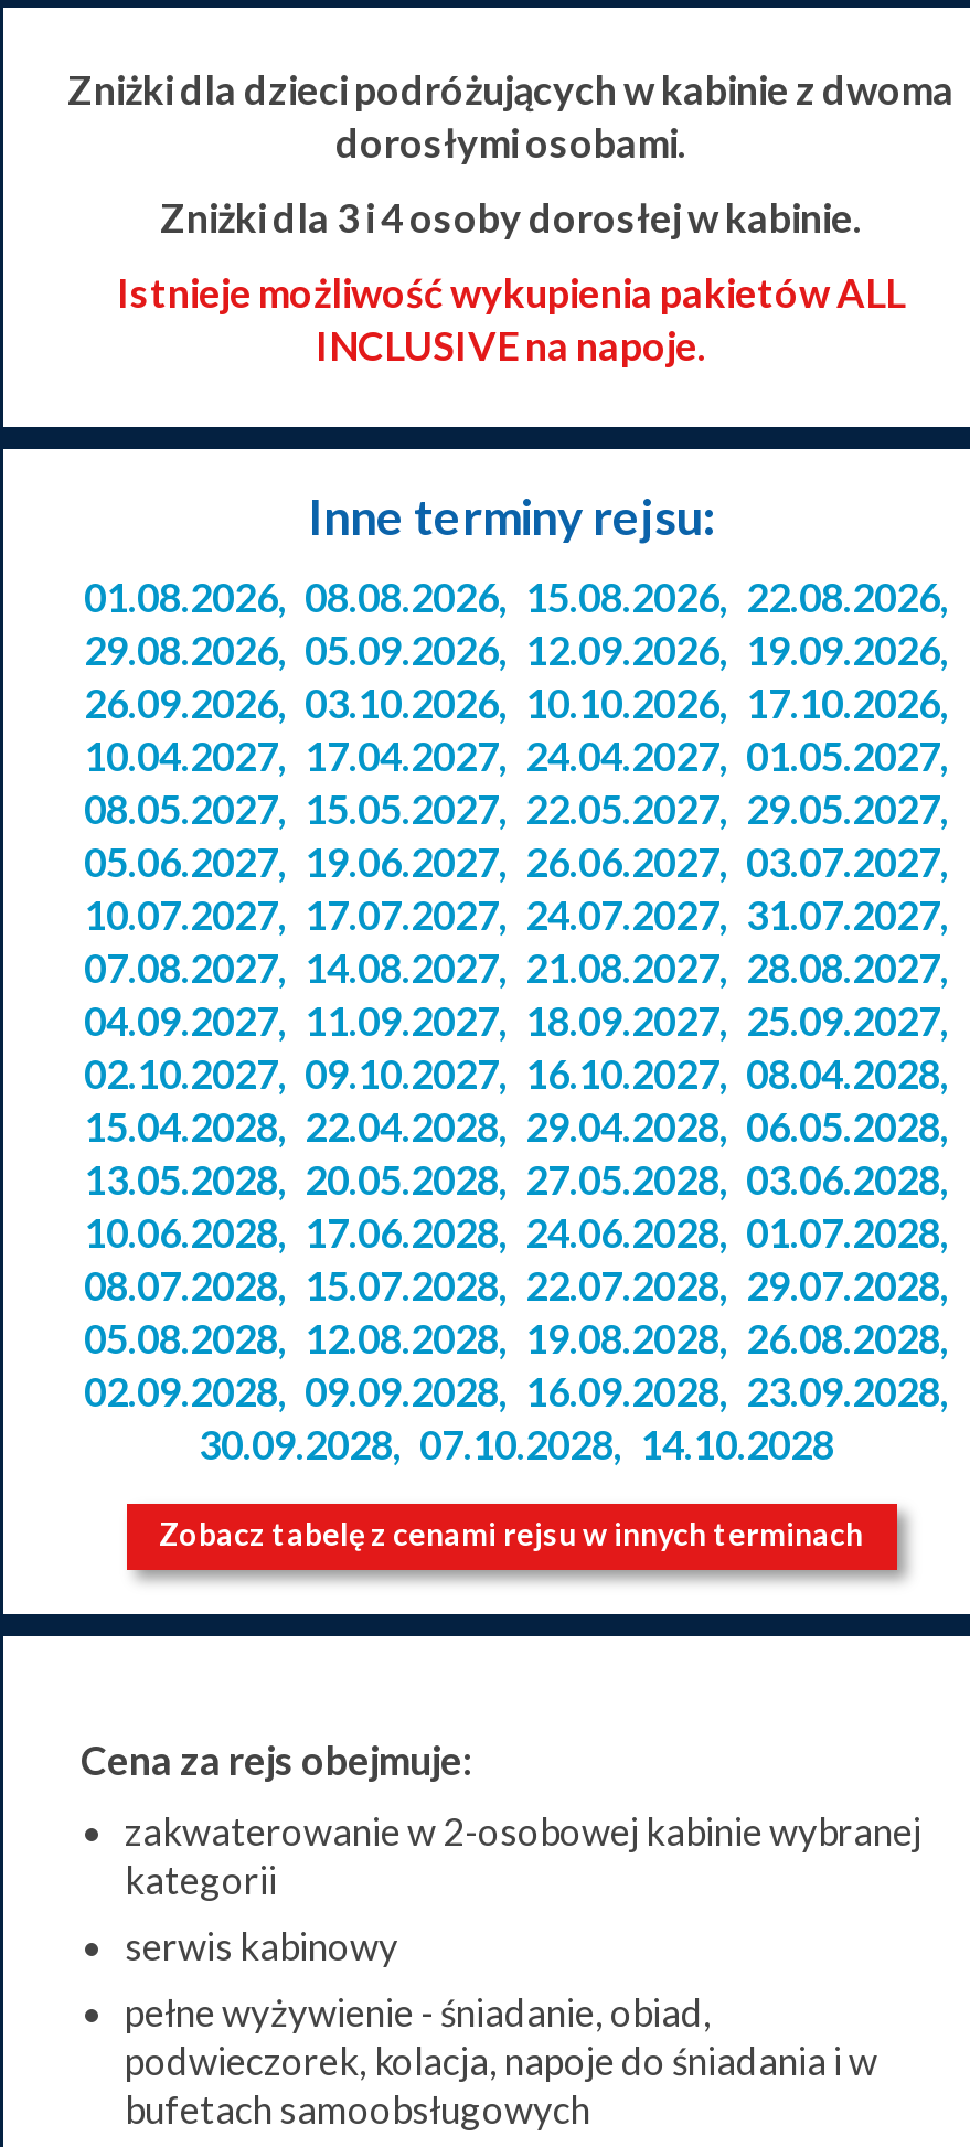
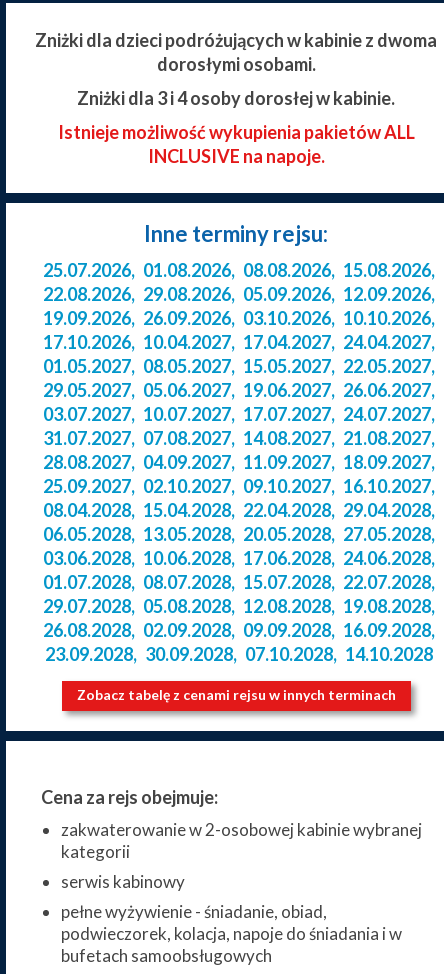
- 01.08.2026, 08.08.2026, 15.08.2026, 22.08.2026,
- 29.08.2026, 05.09.2026, 12.09.2026, 19.09.2026,
- 26.09.2026, 03.10.2026, 10.10.2026, 17.10.2026,
- 10.04.2027, 17.04.2027, 24.04.2027, 01.05.2027,
- 08.05.2027, 15.05.2027, 22.05.2027, 29.05.2027,
- 05.06.2027, 19.06.2027, 26.06.2027, 03.07.2027,
- 10.07.2027, 17.07.2027, 24.07.2027, 31.07.2027,
- 07.08.2027, 14.08.2027, 21.08.2027, 28.08.2027,
- 04.09.2027, 11.09.2027, 18.09.2027, 25.09.2027,
- 02.10.2027, 09.10.2027, 16.10.2027, 08.04.2028,
- 15.04.2028, 22.04.2028, 29.04.2028, 06.05.2028,
- 13.05.2028, 20.05.2028, 27.05.2028, 03.06.2028,
- 10.06.2028, 17.06.2028, 24.06.2028, 01.07.2028,
- 08.07.2028, 15.07.2028, 22.07.2028, 29.07.2028,
- 05.08.2028, 12.08.2028, 19.08.2028, 26.08.2028,
- 02.09.2028, 09.09.2028, 16.09.2028, 23.09.2028,
- 30.09.2028, 07.10.2028, 14.10.2028
+ 25.07.2026, 01.08.2026, 08.08.2026, 15.08.2026,
+ 22.08.2026, 29.08.2026, 05.09.2026, 12.09.2026,
+ 19.09.2026, 26.09.2026, 03.10.2026, 10.10.2026,
+ 17.10.2026, 10.04.2027, 17.04.2027, 24.04.2027,
+ 01.05.2027, 08.05.2027, 15.05.2027, 22.05.2027,
+ 29.05.2027, 05.06.2027, 19.06.2027, 26.06.2027,
+ 03.07.2027, 10.07.2027, 17.07.2027, 24.07.2027,
+ 31.07.2027, 07.08.2027, 14.08.2027, 21.08.2027,
+ 28.08.2027, 04.09.2027, 11.09.2027, 18.09.2027,
+ 25.09.2027, 02.10.2027, 09.10.2027, 16.10.2027,
+ 08.04.2028, 15.04.2028, 22.04.2028, 29.04.2028,
+ 06.05.2028, 13.05.2028, 20.05.2028, 27.05.2028,
+ 03.06.2028, 10.06.2028, 17.06.2028, 24.06.2028,
+ 01.07.2028, 08.07.2028, 15.07.2028, 22.07.2028,
+ 29.07.2028, 05.08.2028, 12.08.2028, 19.08.2028,
+ 26.08.2028, 02.09.2028, 09.09.2028, 16.09.2028,
+ 23.09.2028, 30.09.2028, 07.10.2028, 14.10.2028
